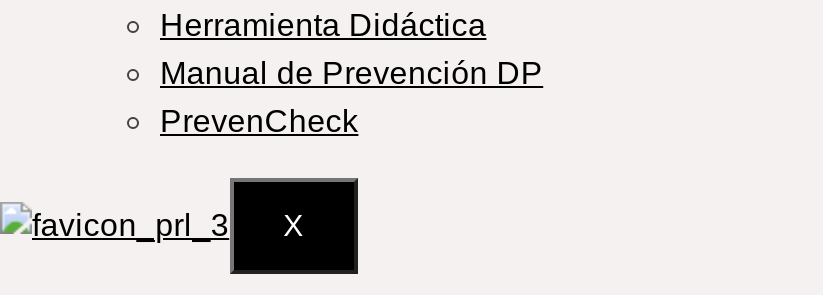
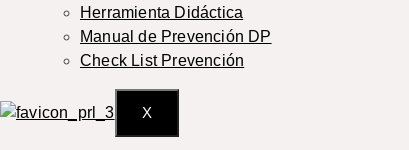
- PrevenCheck
+ Check List Prevención
